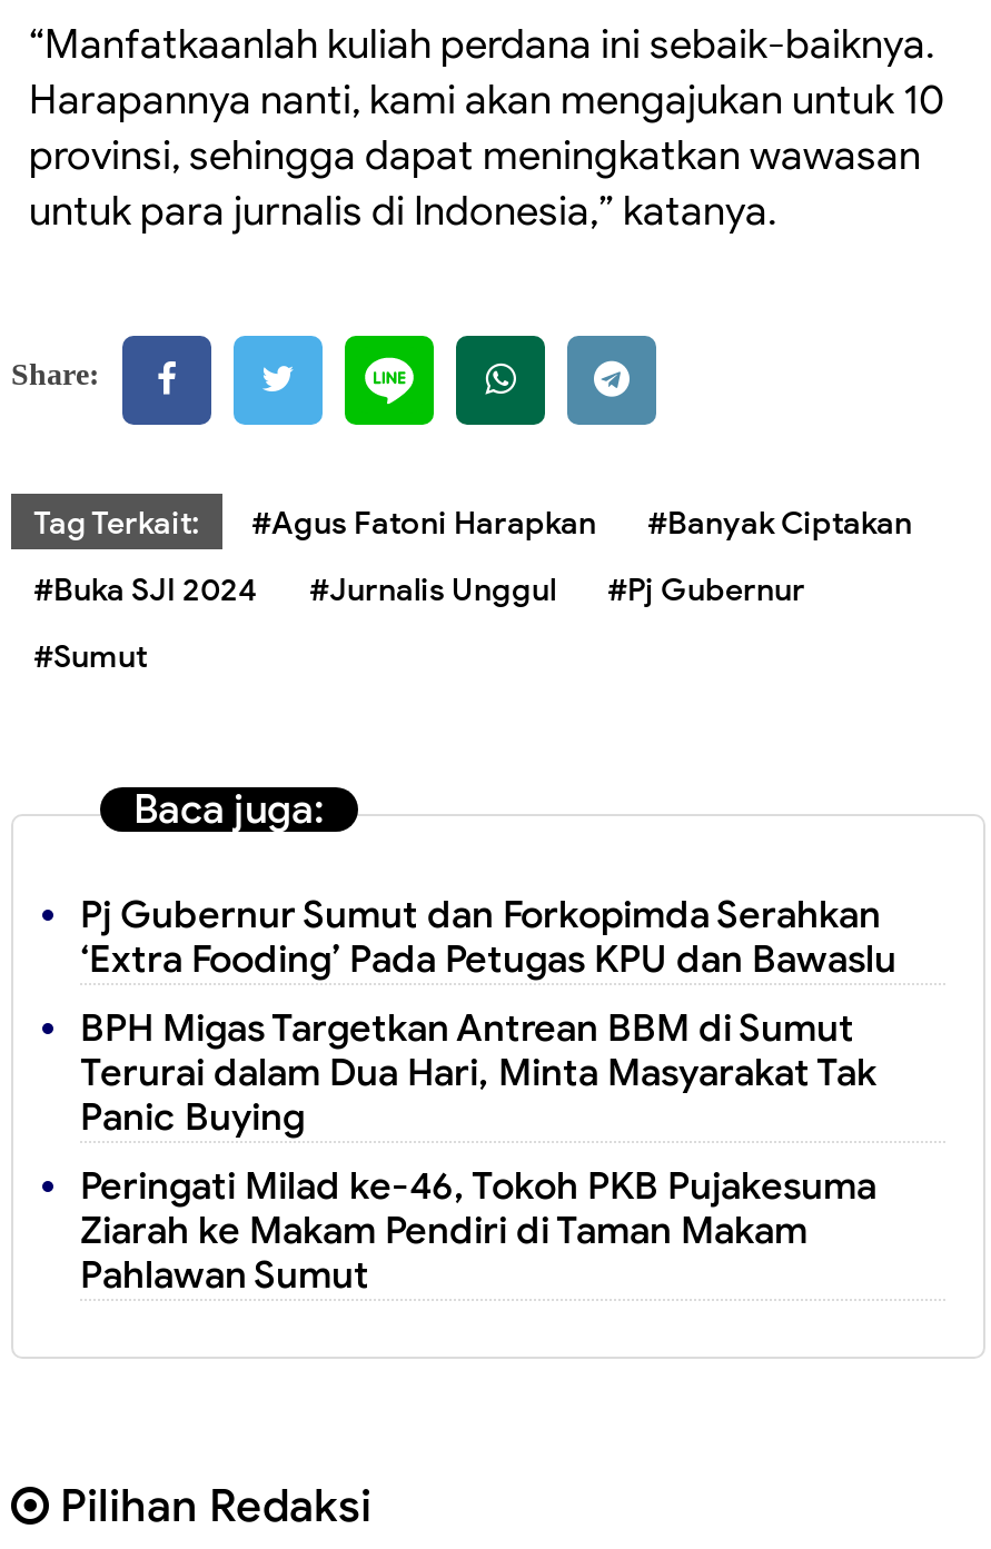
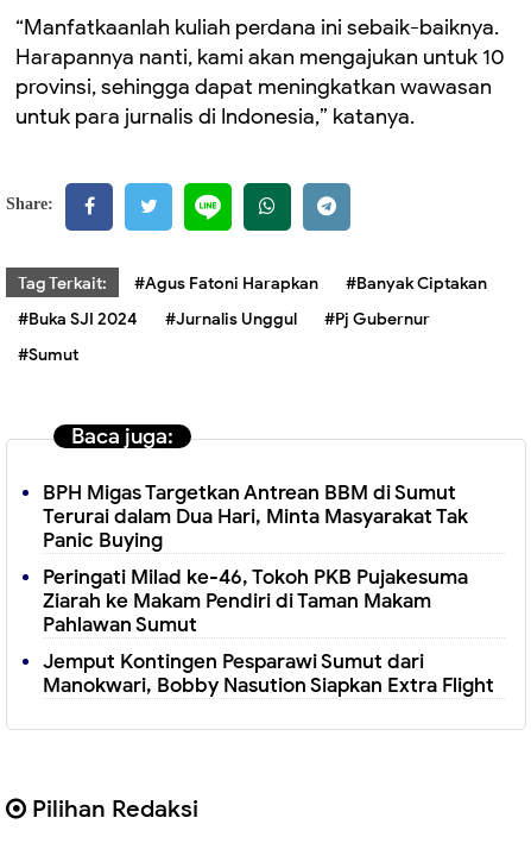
- Pj Gubernur Sumut dan Forkopimda Serahkan
- ‘Extra Fooding’ Pada Petugas KPU dan Bawaslu

moved up: BPH Migas Targetkan Antrean BBM di Sumut | Terurai dalam Dua Hari, Minta Masyarakat Tak | Panic Buying | Peringati Milad ke-46, Tokoh PKB Pujakesuma | Ziarah ke Makam Pendiri di Taman Makam | Pahlawan Sumut

+ Jemput Kontingen Pesparawi Sumut dari
+ Manokwari, Bobby Nasution Siapkan Extra Flight
